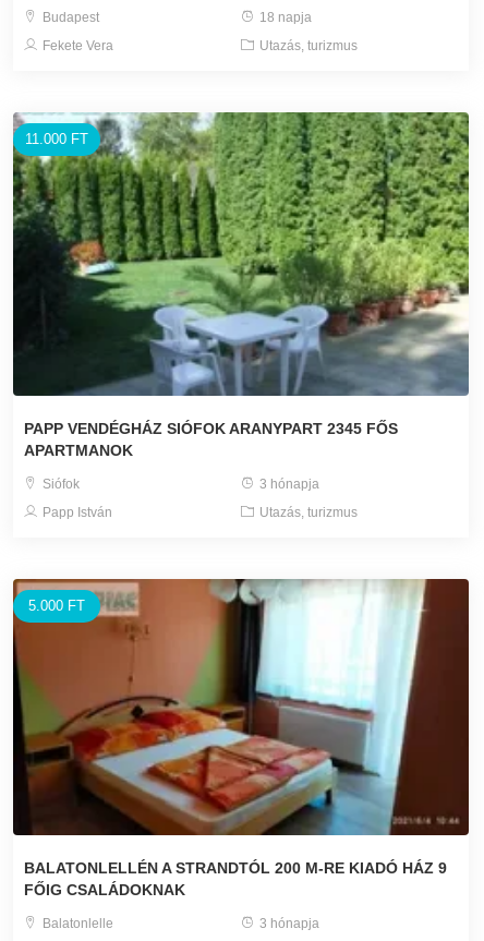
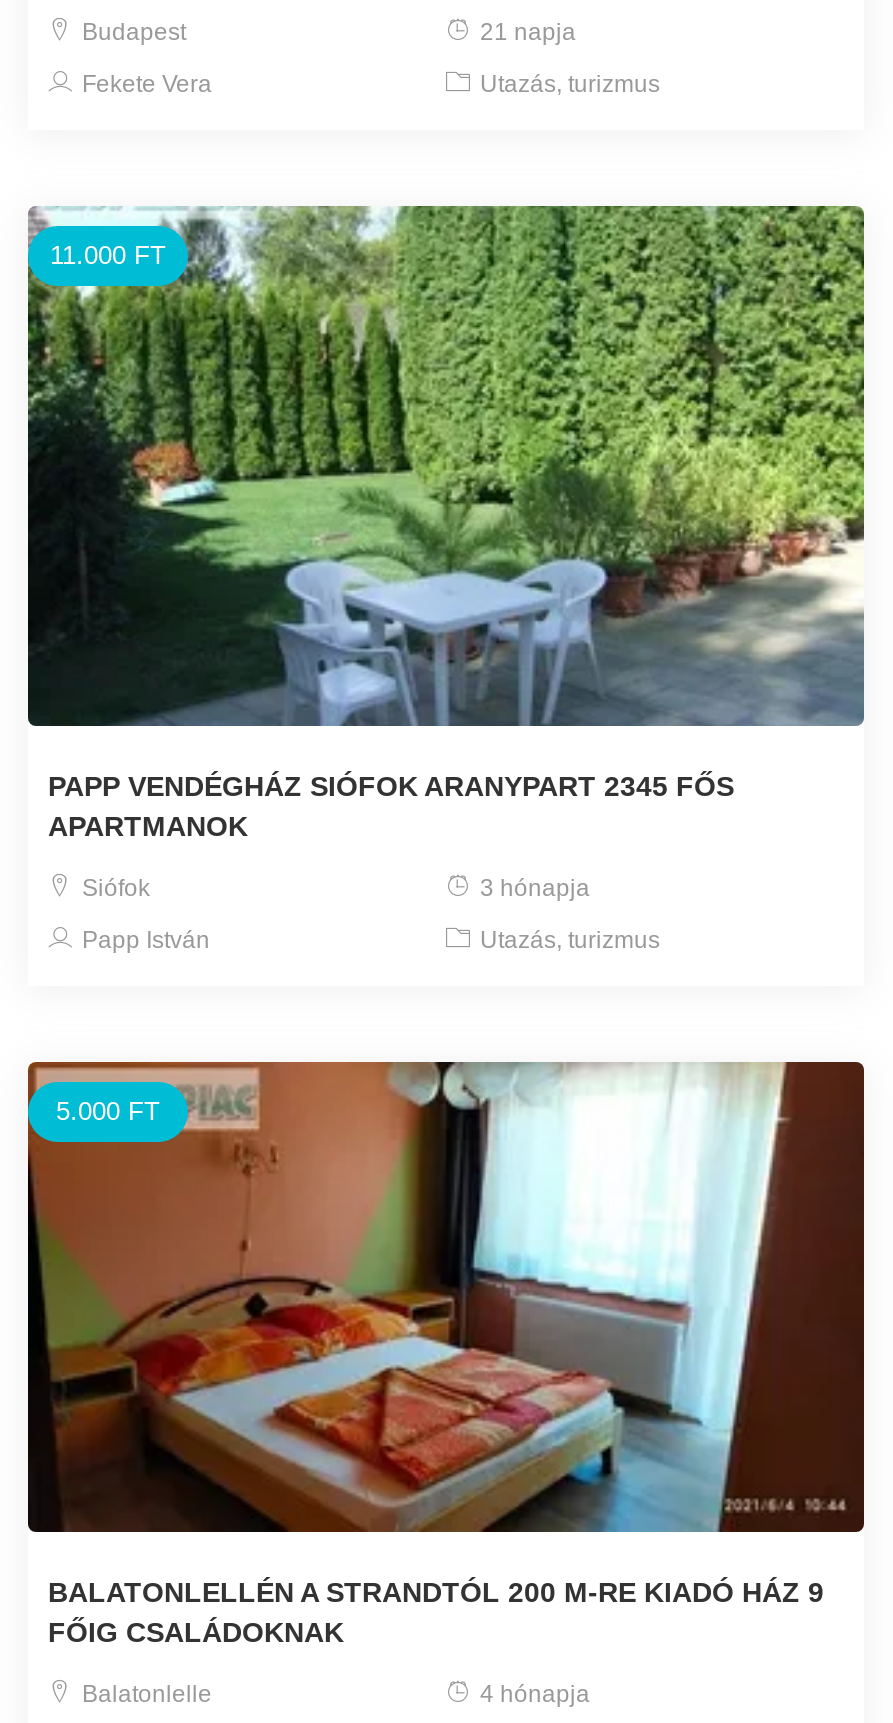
- 18 napja
+ 21 napja

- 3 hónapja
+ 4 hónapja
